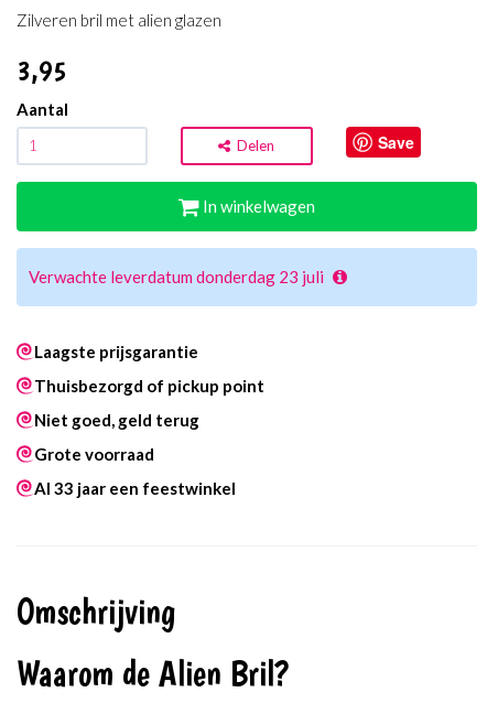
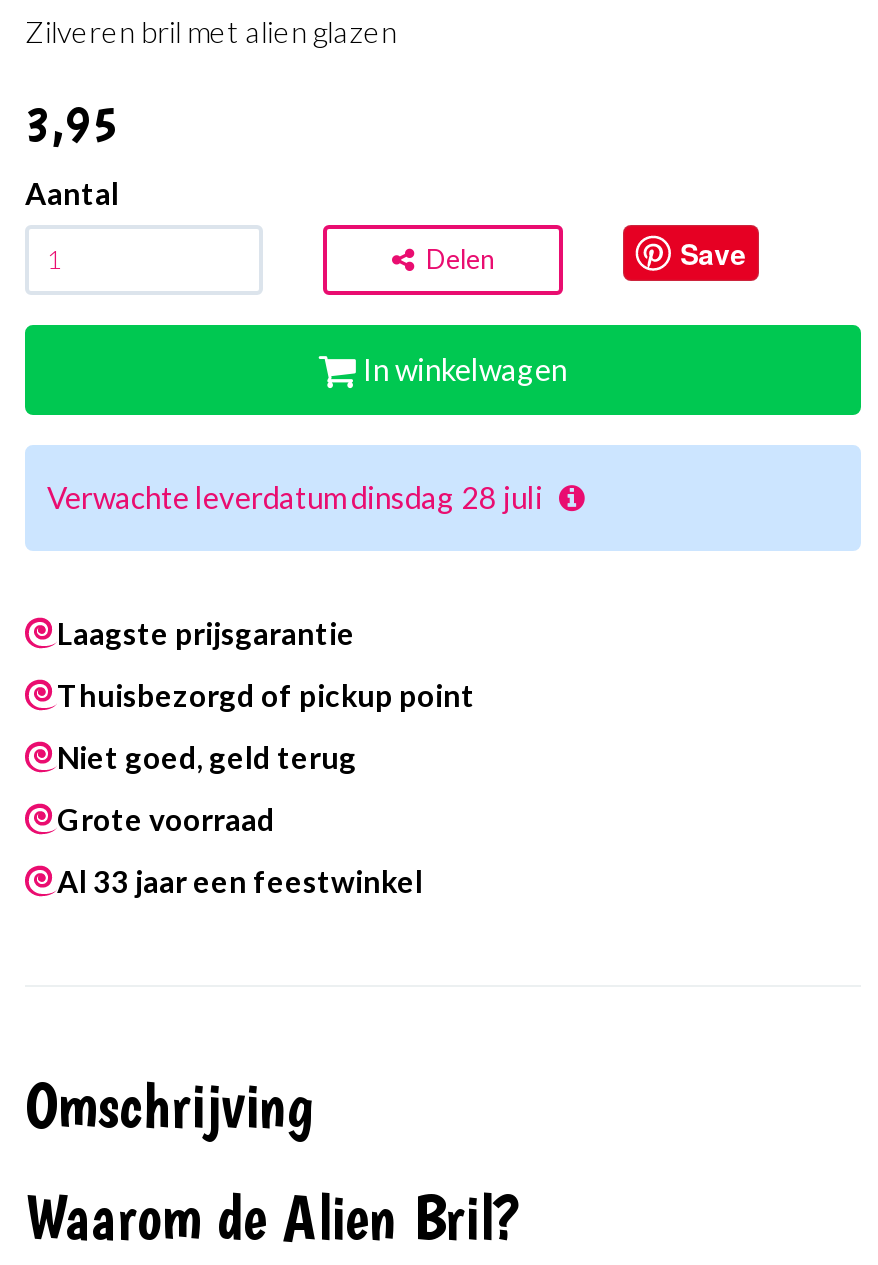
- Verwachte leverdatum donderdag 23 juli
+ Verwachte leverdatum dinsdag 28 juli
